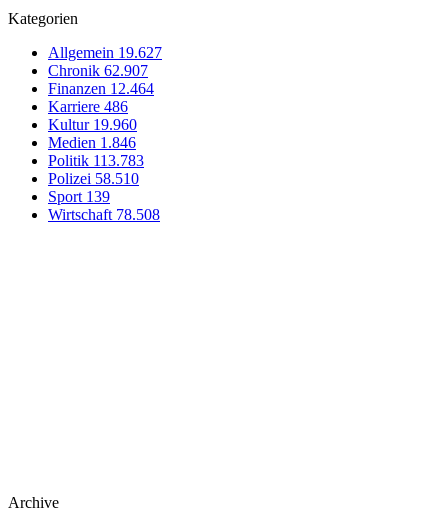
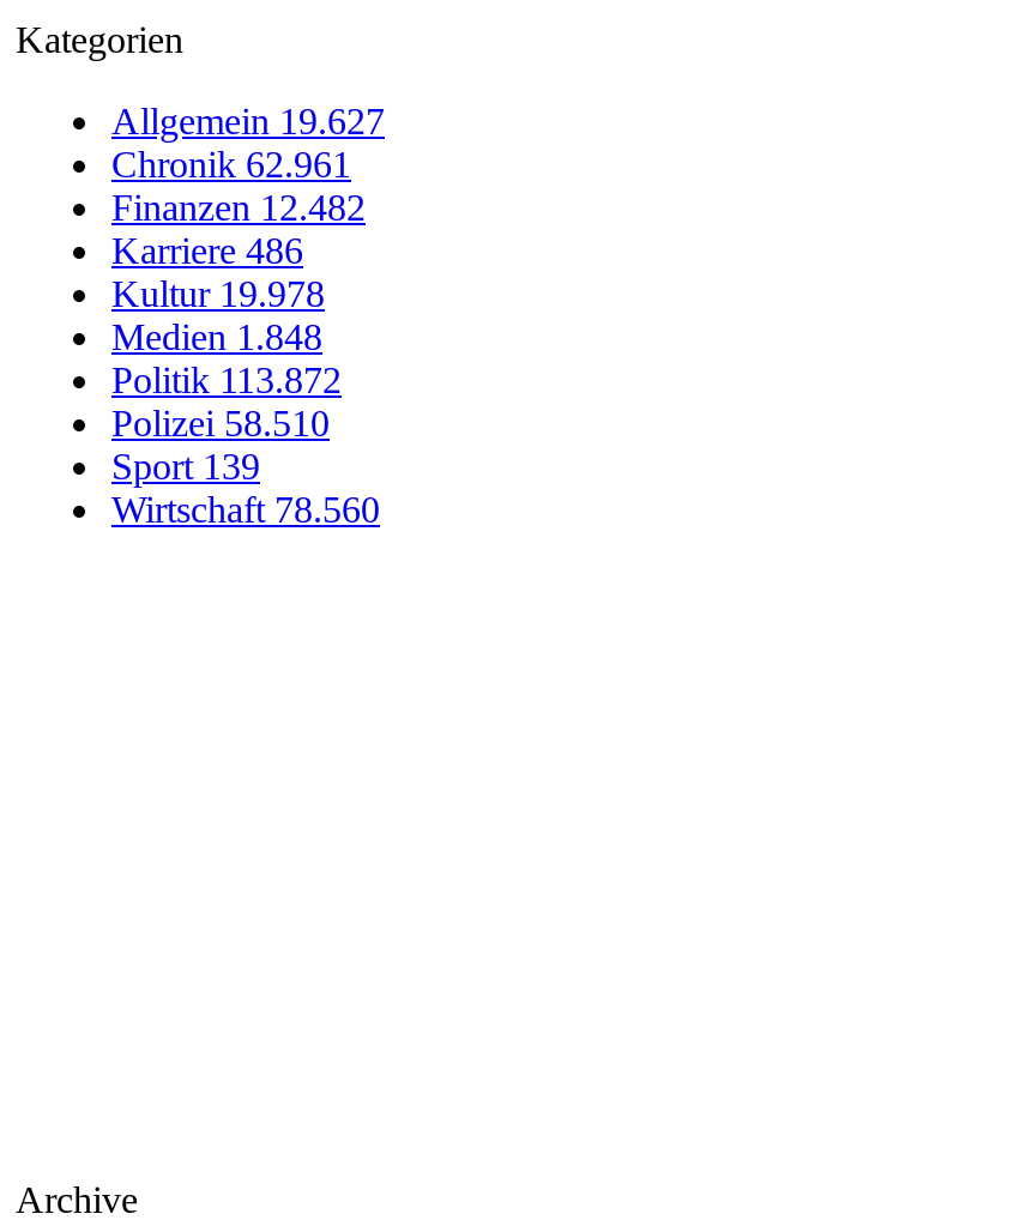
- Chronik 62.907
+ Chronik 62.961

- Finanzen 12.464
+ Finanzen 12.482

- Kultur 19.960
+ Kultur 19.978

- Medien 1.846
+ Medien 1.848

- Politik 113.783
+ Politik 113.872

- Wirtschaft 78.508
+ Wirtschaft 78.560
